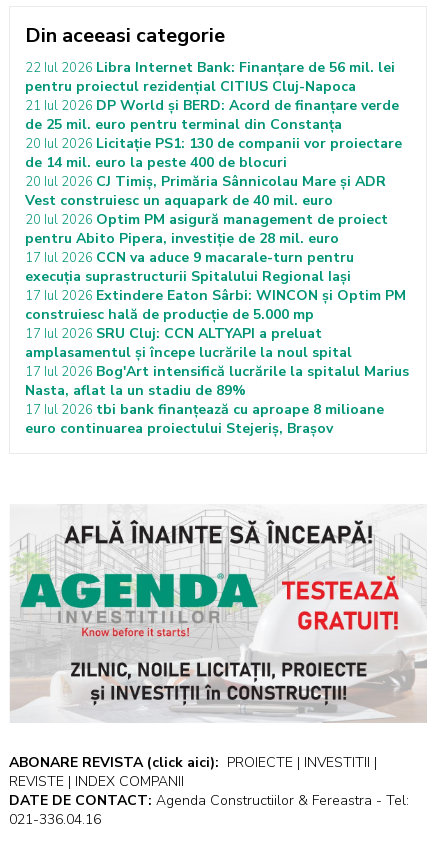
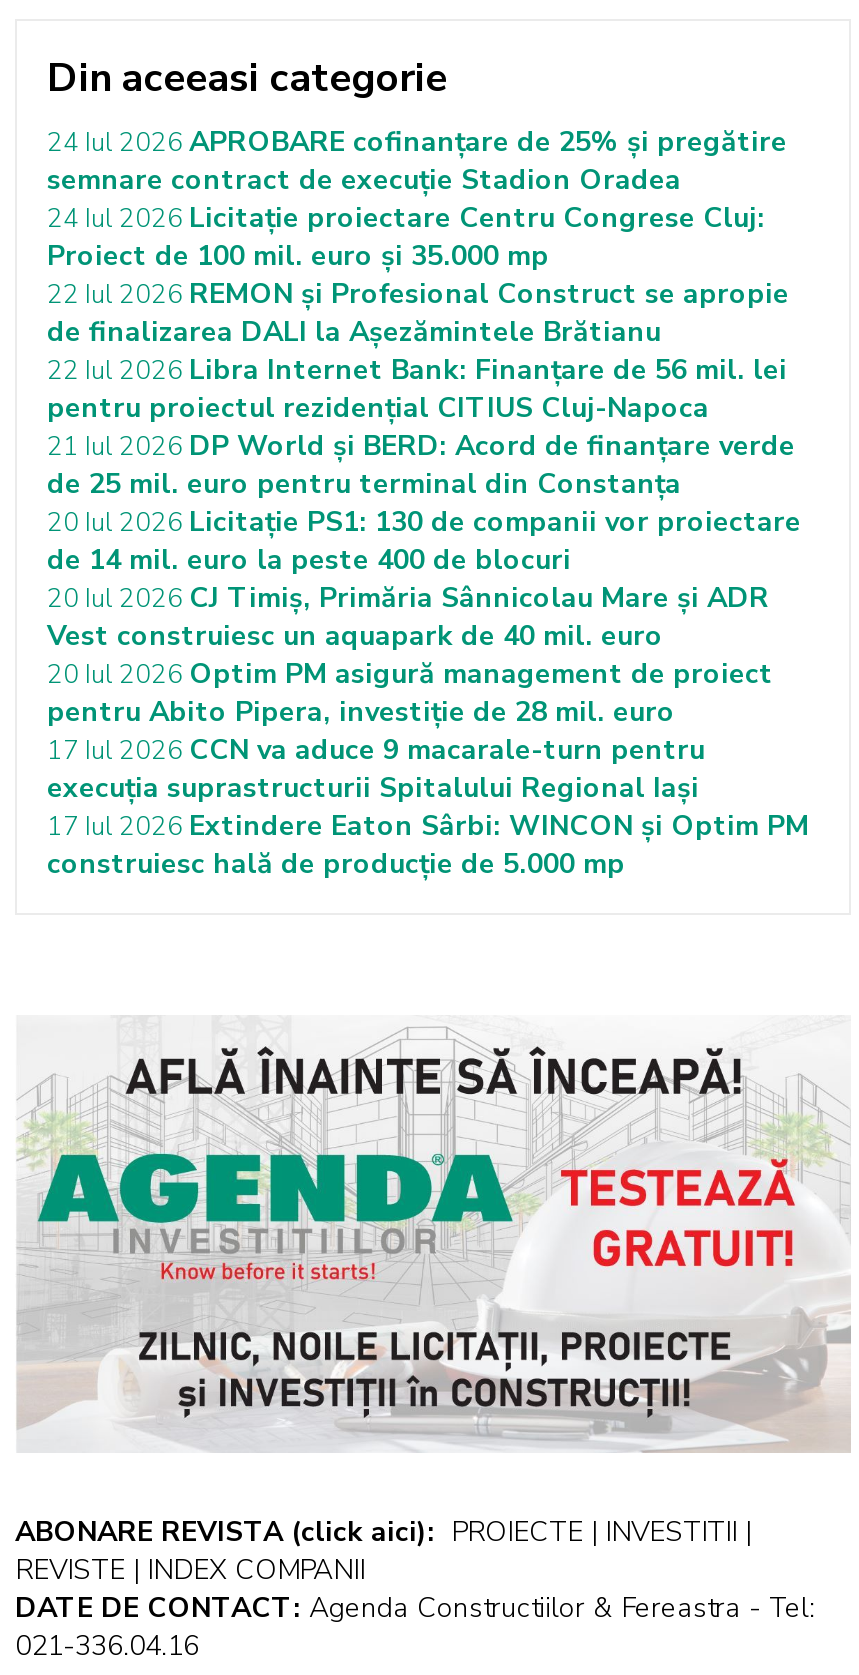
+ 24 Iul 2026 APROBARE cofinanțare de 25% și pregătire
+ semnare contract de execuție Stadion Oradea
+ 24 Iul 2026 Licitație proiectare Centru Congrese Cluj:
+ Proiect de 100 mil. euro și 35.000 mp
+ 22 Iul 2026 REMON și Profesional Construct se apropie
+ de finalizarea DALI la Așezămintele Brătianu

moved down: 22 Iul 2026 Libra Internet Bank: Finanțare de 56 mil. lei | pentru proiectul rezidențial CITIUS Cluj-Napoca | 21 Iul 2026 DP World și BERD: Acord de finanțare verde | ... | 17 Iul 2026 Extindere Eaton Sârbi: WINCON și Optim PM | construiesc hală de producție de 5.000 mp

- 17 Iul 2026 SRU Cluj: CCN ALTYAPI a preluat
- amplasamentul și începe lucrările la noul spital
- 17 Iul 2026 Bog'Art intensifică lucrările la spitalul Marius
- Nasta, aflat la un stadiu de 89%
- 17 Iul 2026 tbi bank finanțează cu aproape 8 milioane
- euro continuarea proiectului Stejeriș, Brașov
